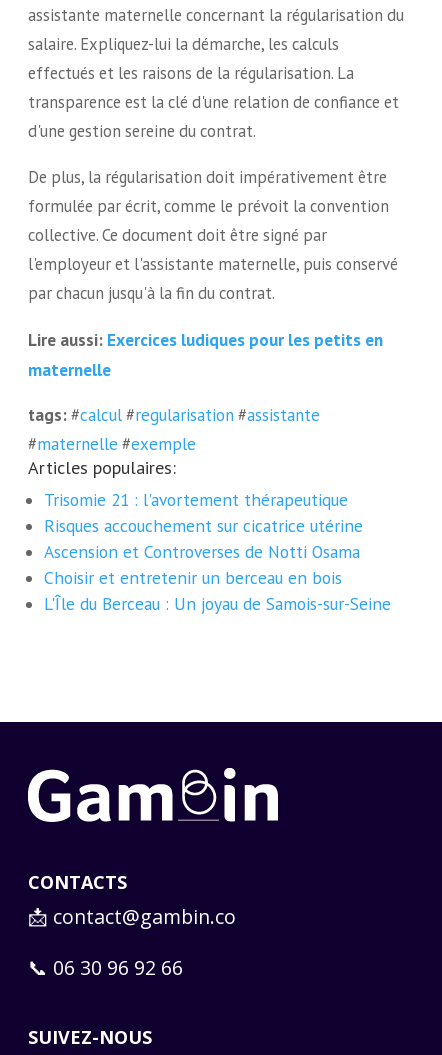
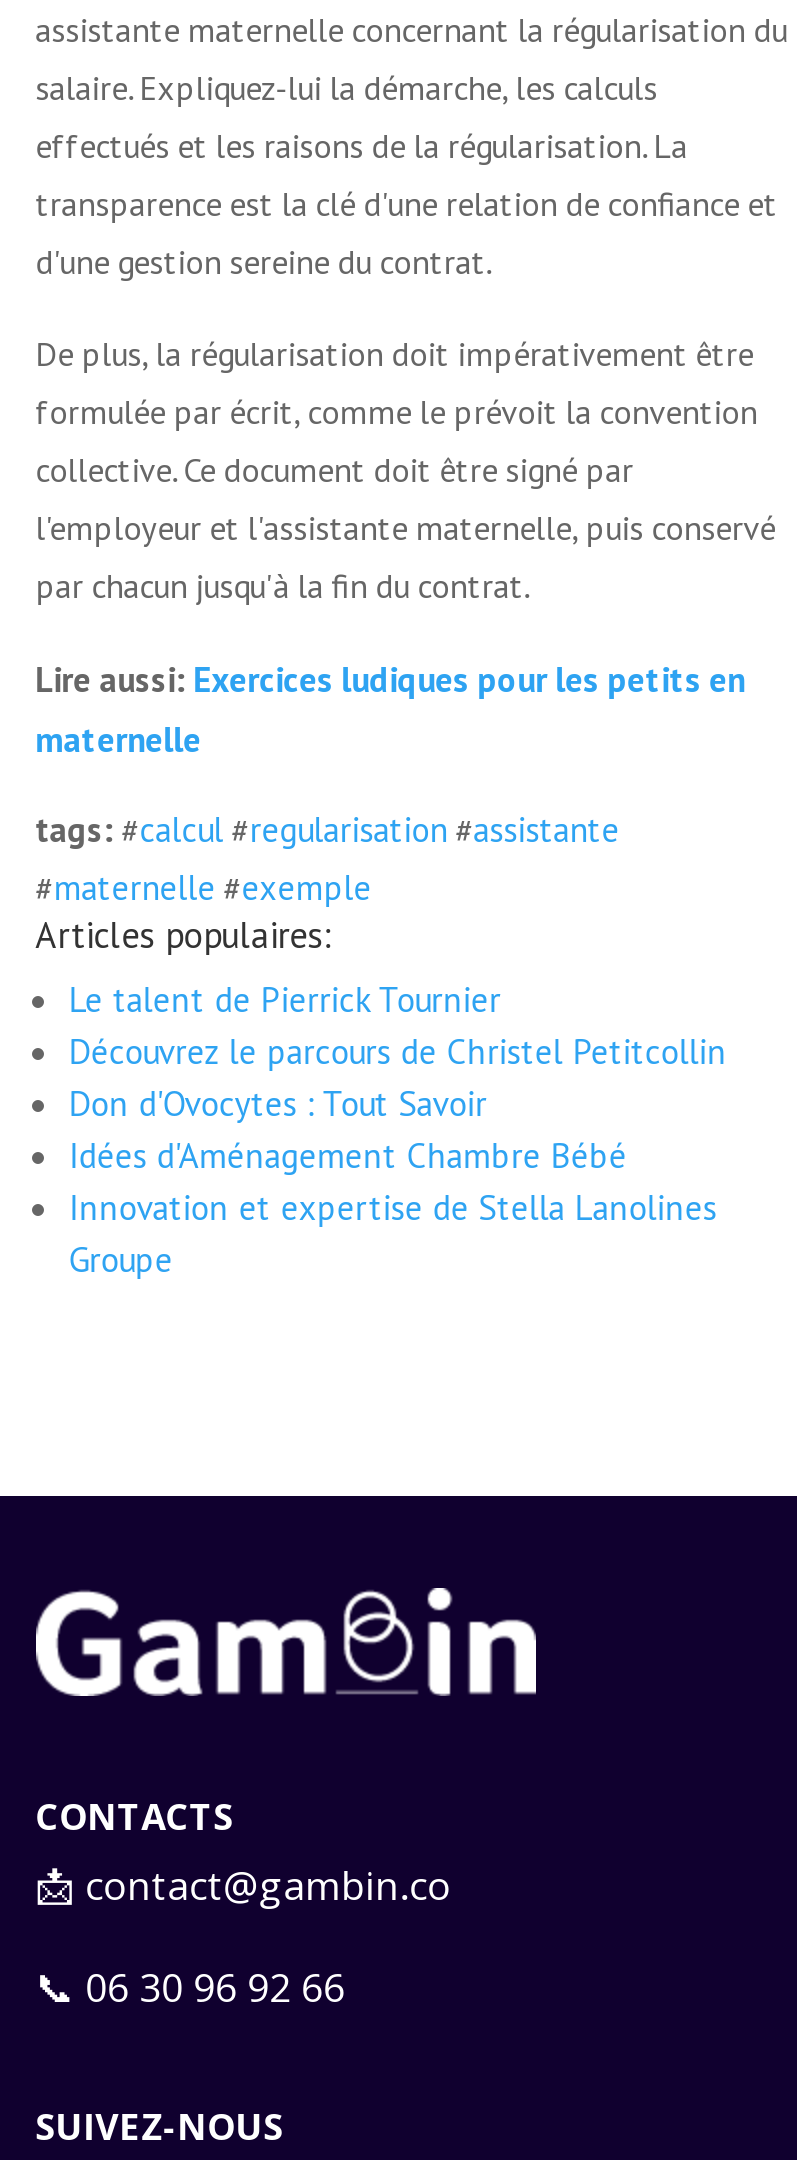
- Trisomie 21 : l'avortement thérapeutique
- Risques accouchement sur cicatrice utérine
- Ascension et Controverses de Notti Osama
- Choisir et entretenir un berceau en bois
- L'Île du Berceau : Un joyau de Samois-sur-Seine
+ Le talent de Pierrick Tournier
+ Découvrez le parcours de Christel Petitcollin
+ Don d'Ovocytes : Tout Savoir
+ Idées d'Aménagement Chambre Bébé
+ Innovation et expertise de Stella Lanolines
+ Groupe
